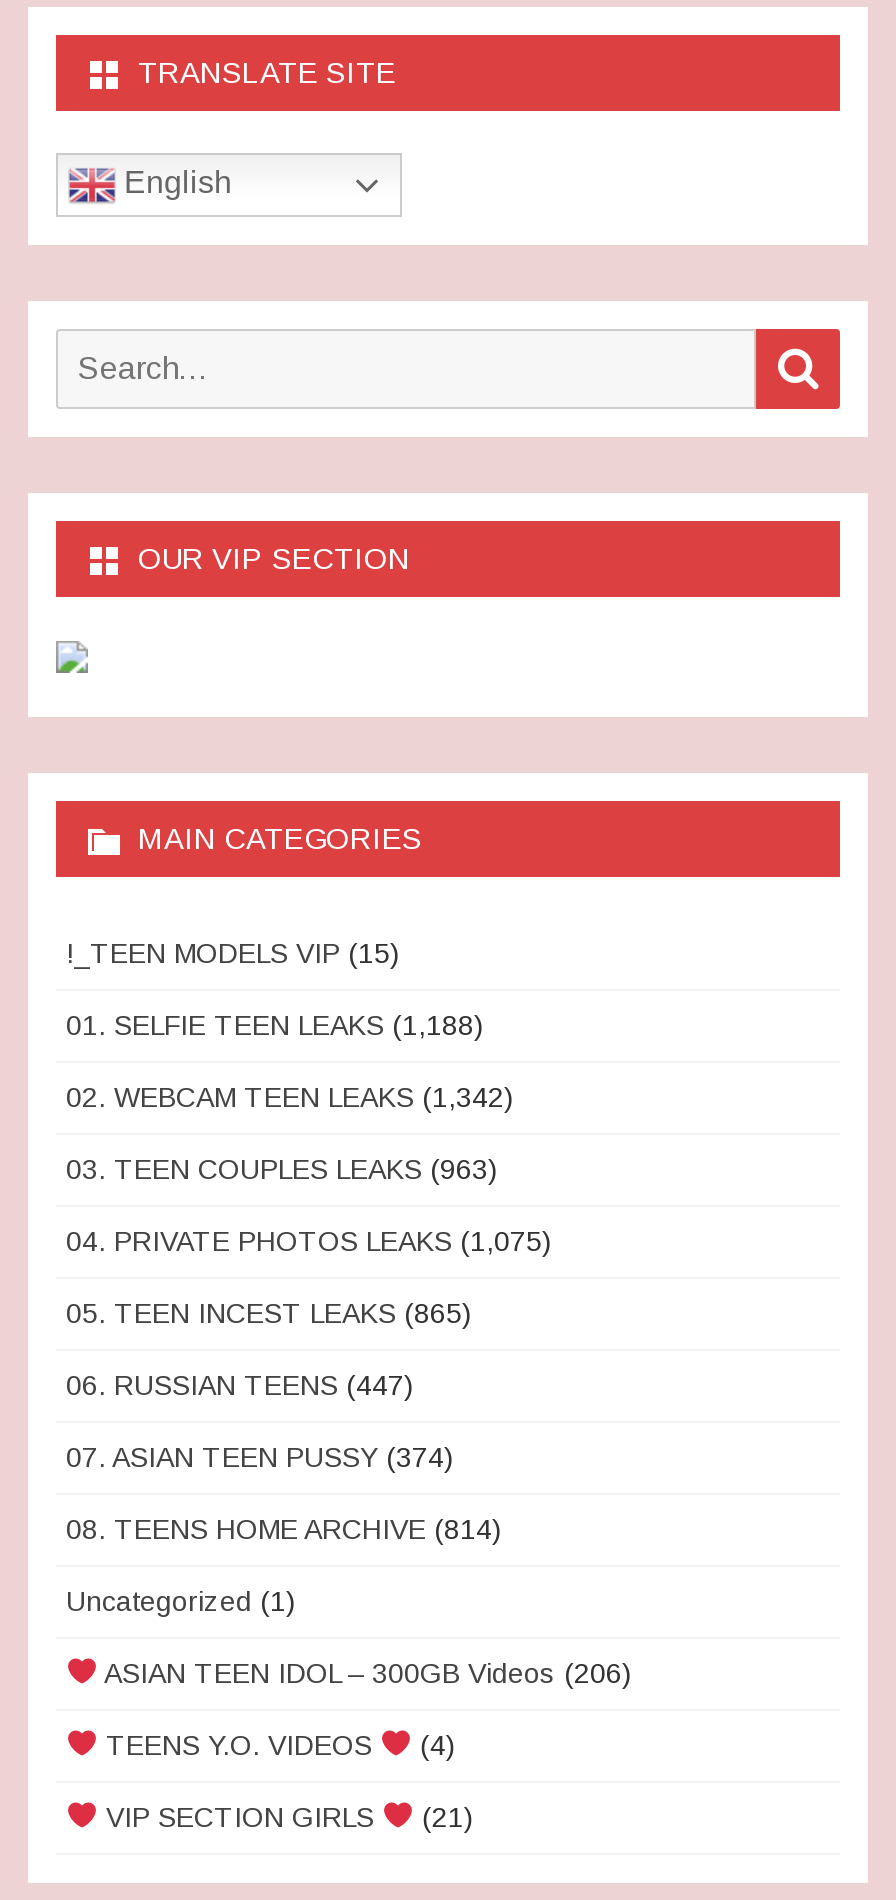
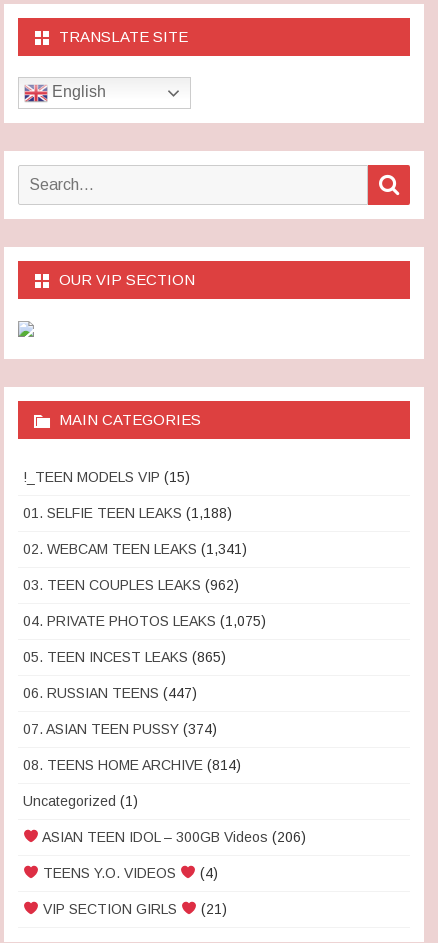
- 02. WEBCAM TEEN LEAKS (1,342)
+ 02. WEBCAM TEEN LEAKS (1,341)

- 03. TEEN COUPLES LEAKS (963)
+ 03. TEEN COUPLES LEAKS (962)
